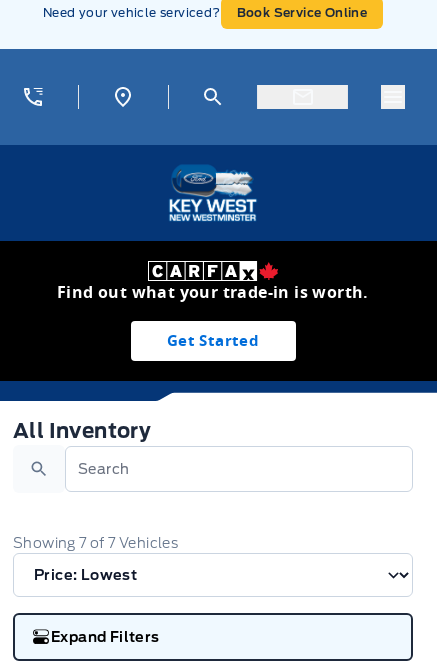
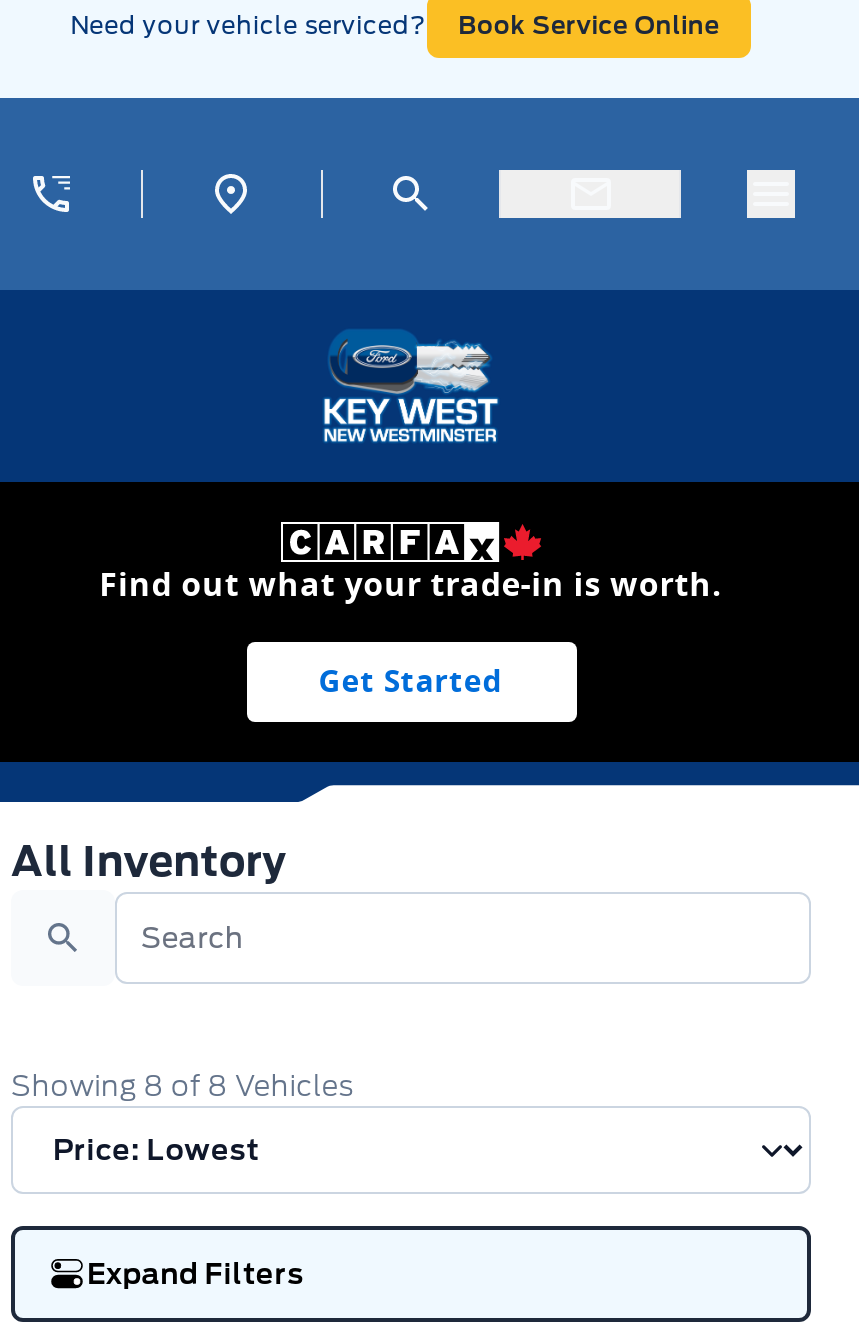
- Showing 7 of 7 Vehicles
+ Showing 8 of 8 Vehicles
